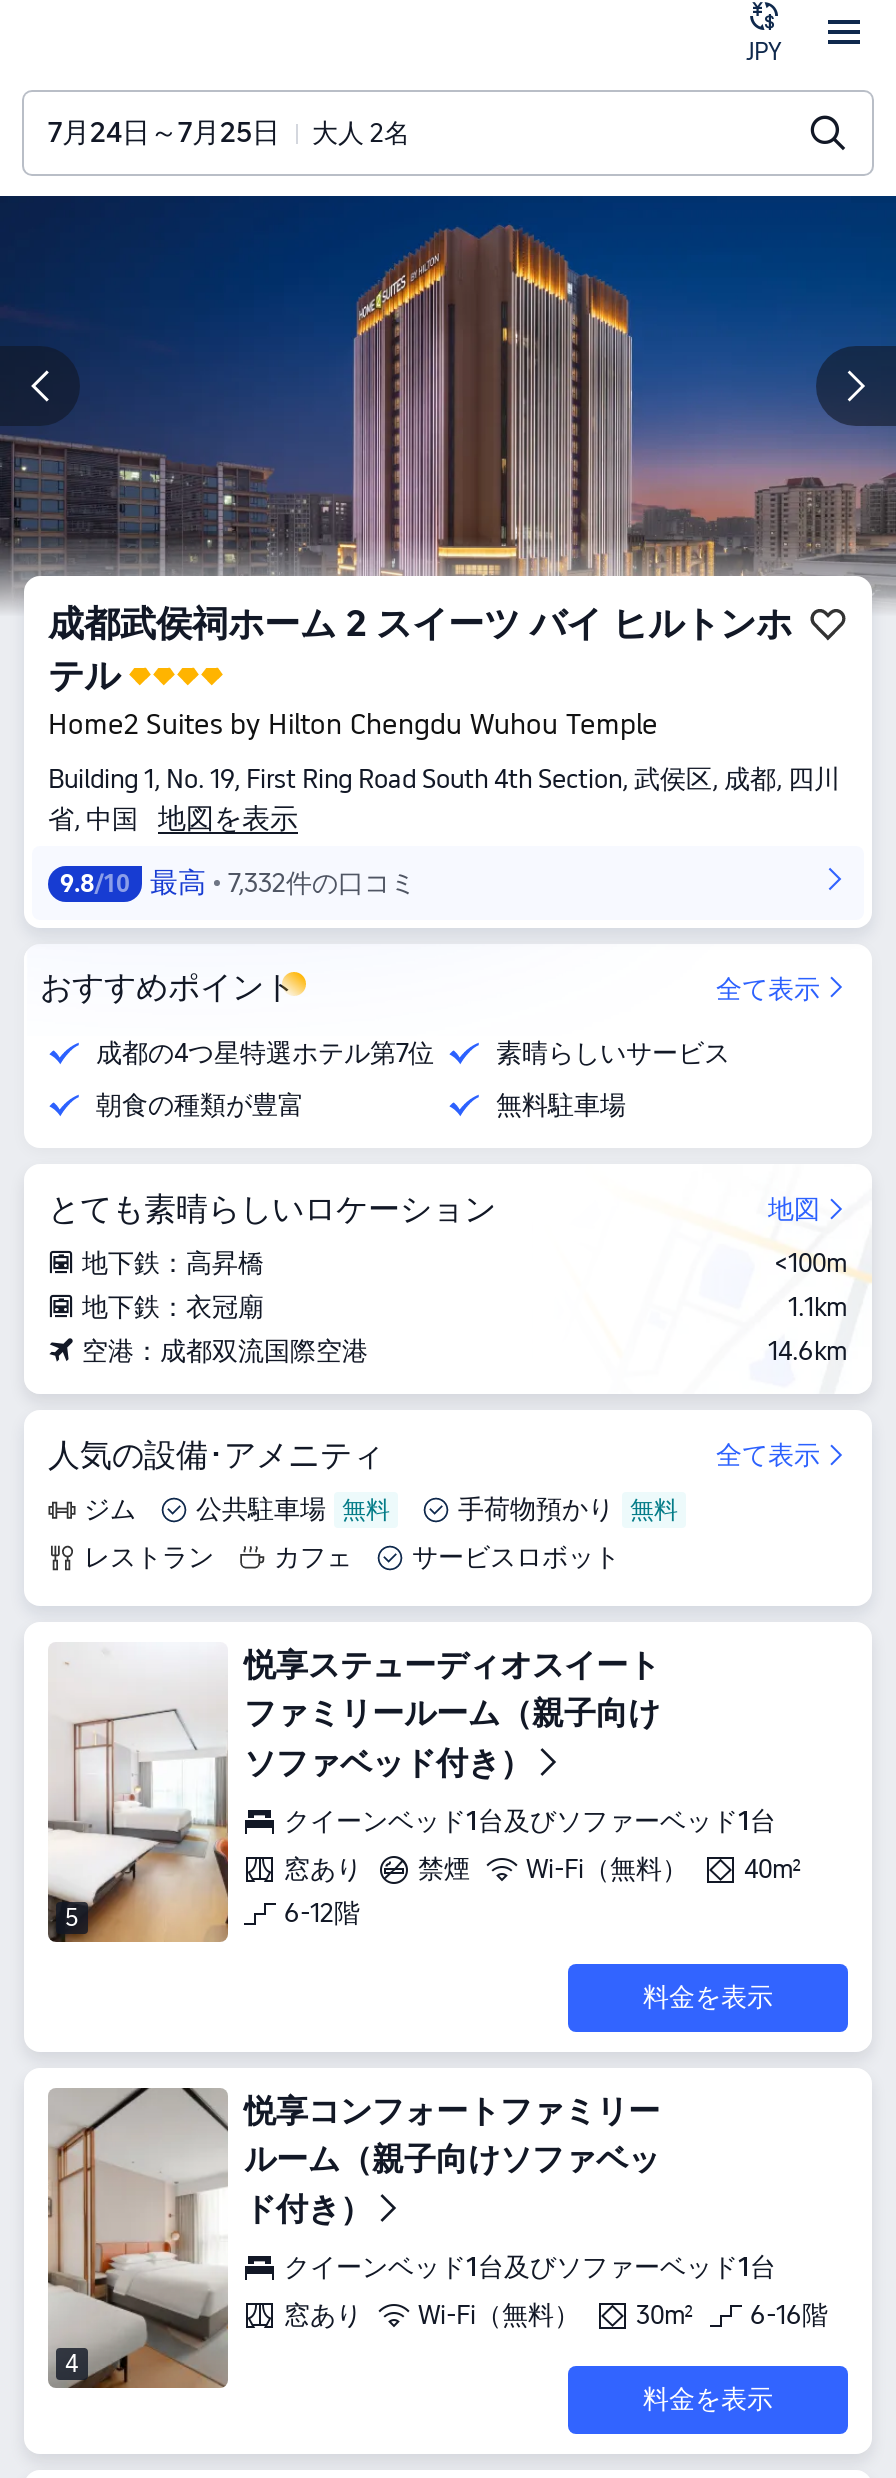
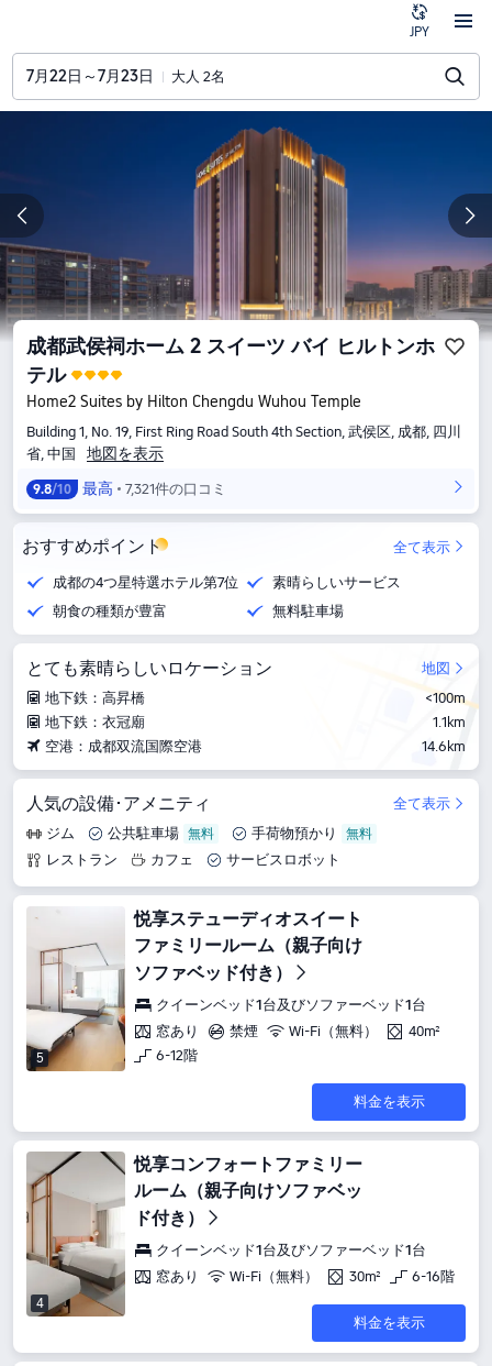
- 7月24日～7月25日 大人 2名
+ 7月22日～7月23日 大人 2名

- 9.8/10 最高 7,332件の口コミ
+ 9.8/10 最高 7,321件の口コミ
